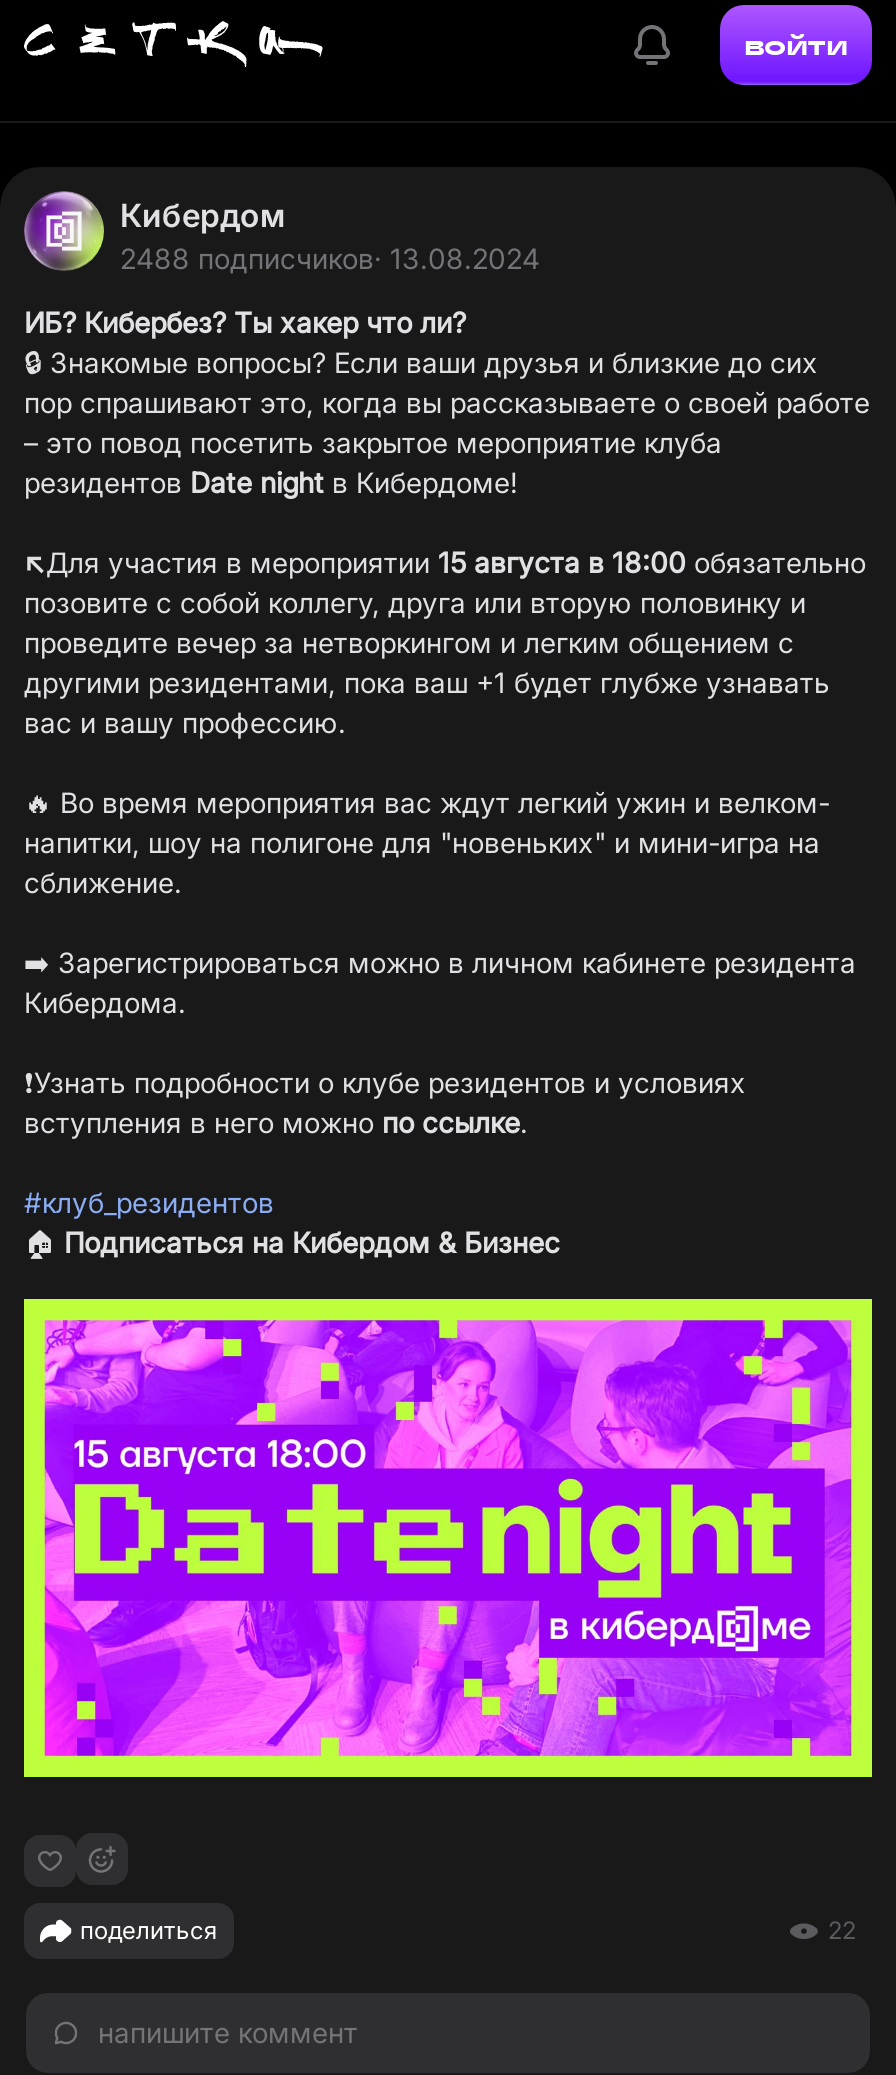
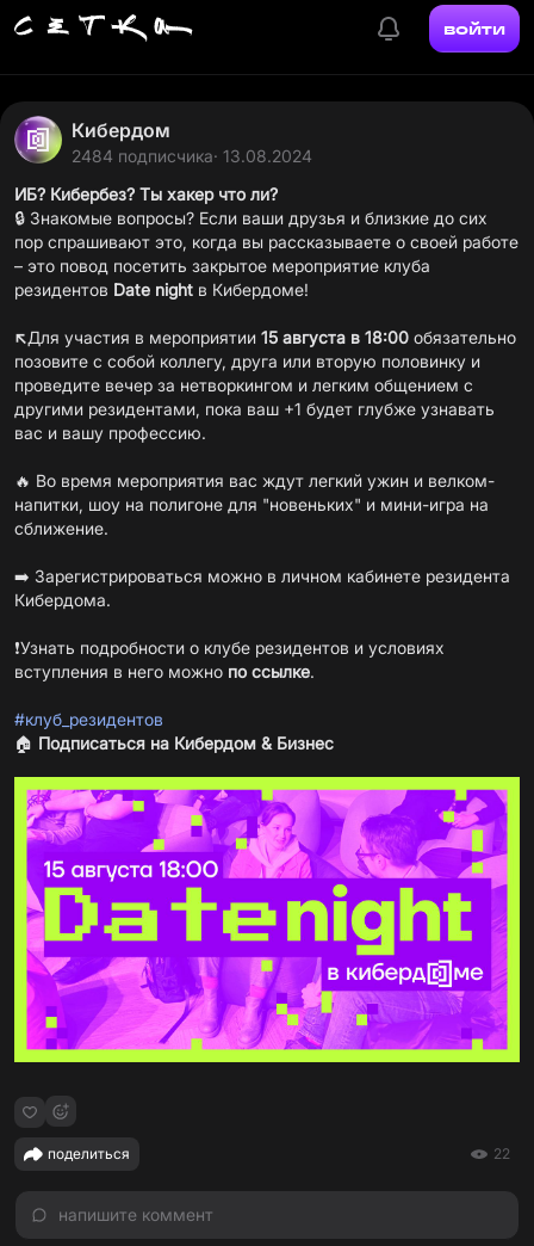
- 2488 подписчиков · 13.08.2024
+ 2484 подписчика · 13.08.2024
